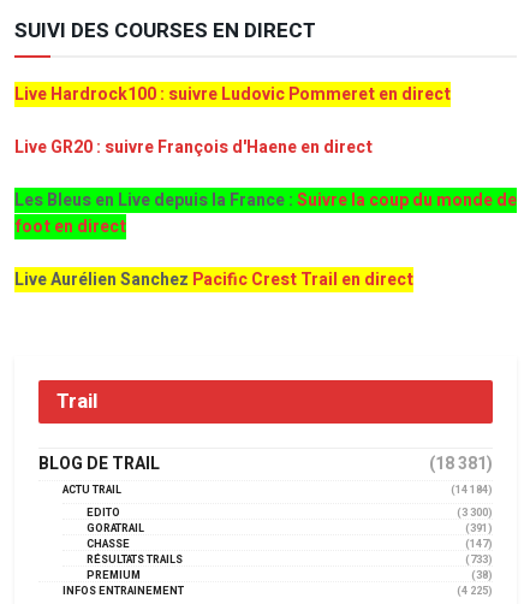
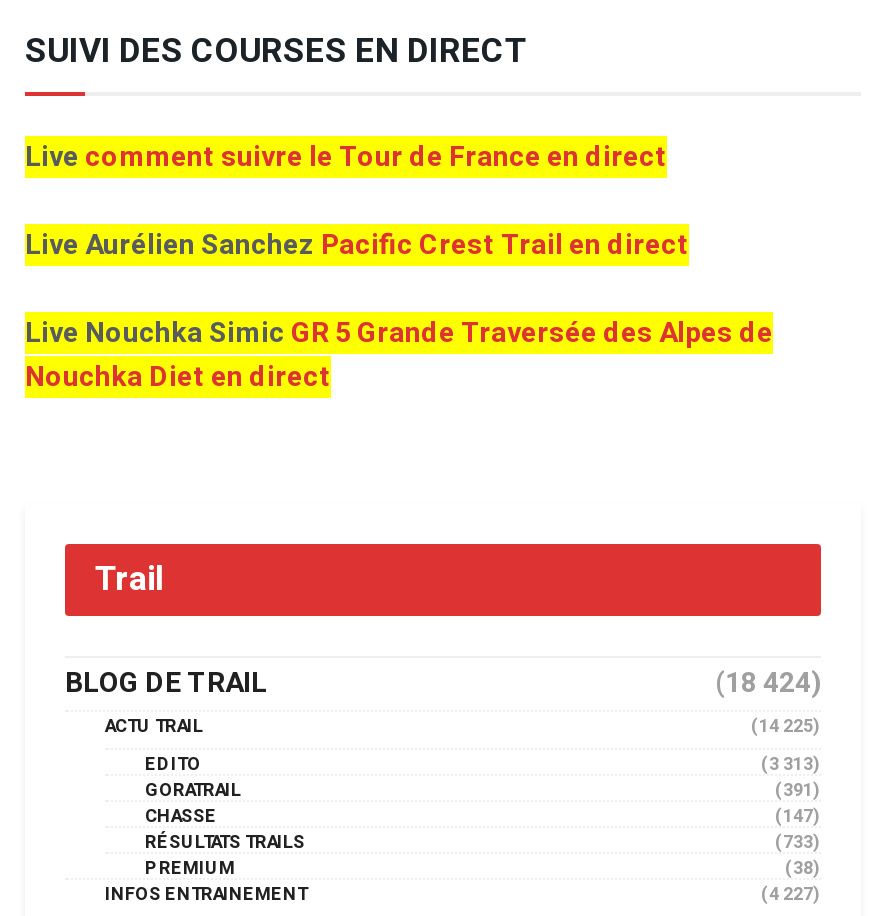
- Live Hardrock100 : suivre Ludovic Pommeret en direct
- Live GR20 : suivre François d'Haene en direct
- Les Bleus en Live depuis la France :Suivre la coup du monde de
- foot en direct
+ Live comment suivre le Tour de France en direct

moved up: Live Aurélien Sanchez Pacific Crest Trail en direct

+ Live Nouchka Simic GR 5 Grande Traversée des Alpes de
+ Nouchka Diet en direct

- (18 381)
+ (18 424)

- (14 184)
+ (14 225)

- (3 300)
+ (3 313)

- (4 225)
+ (4 227)
